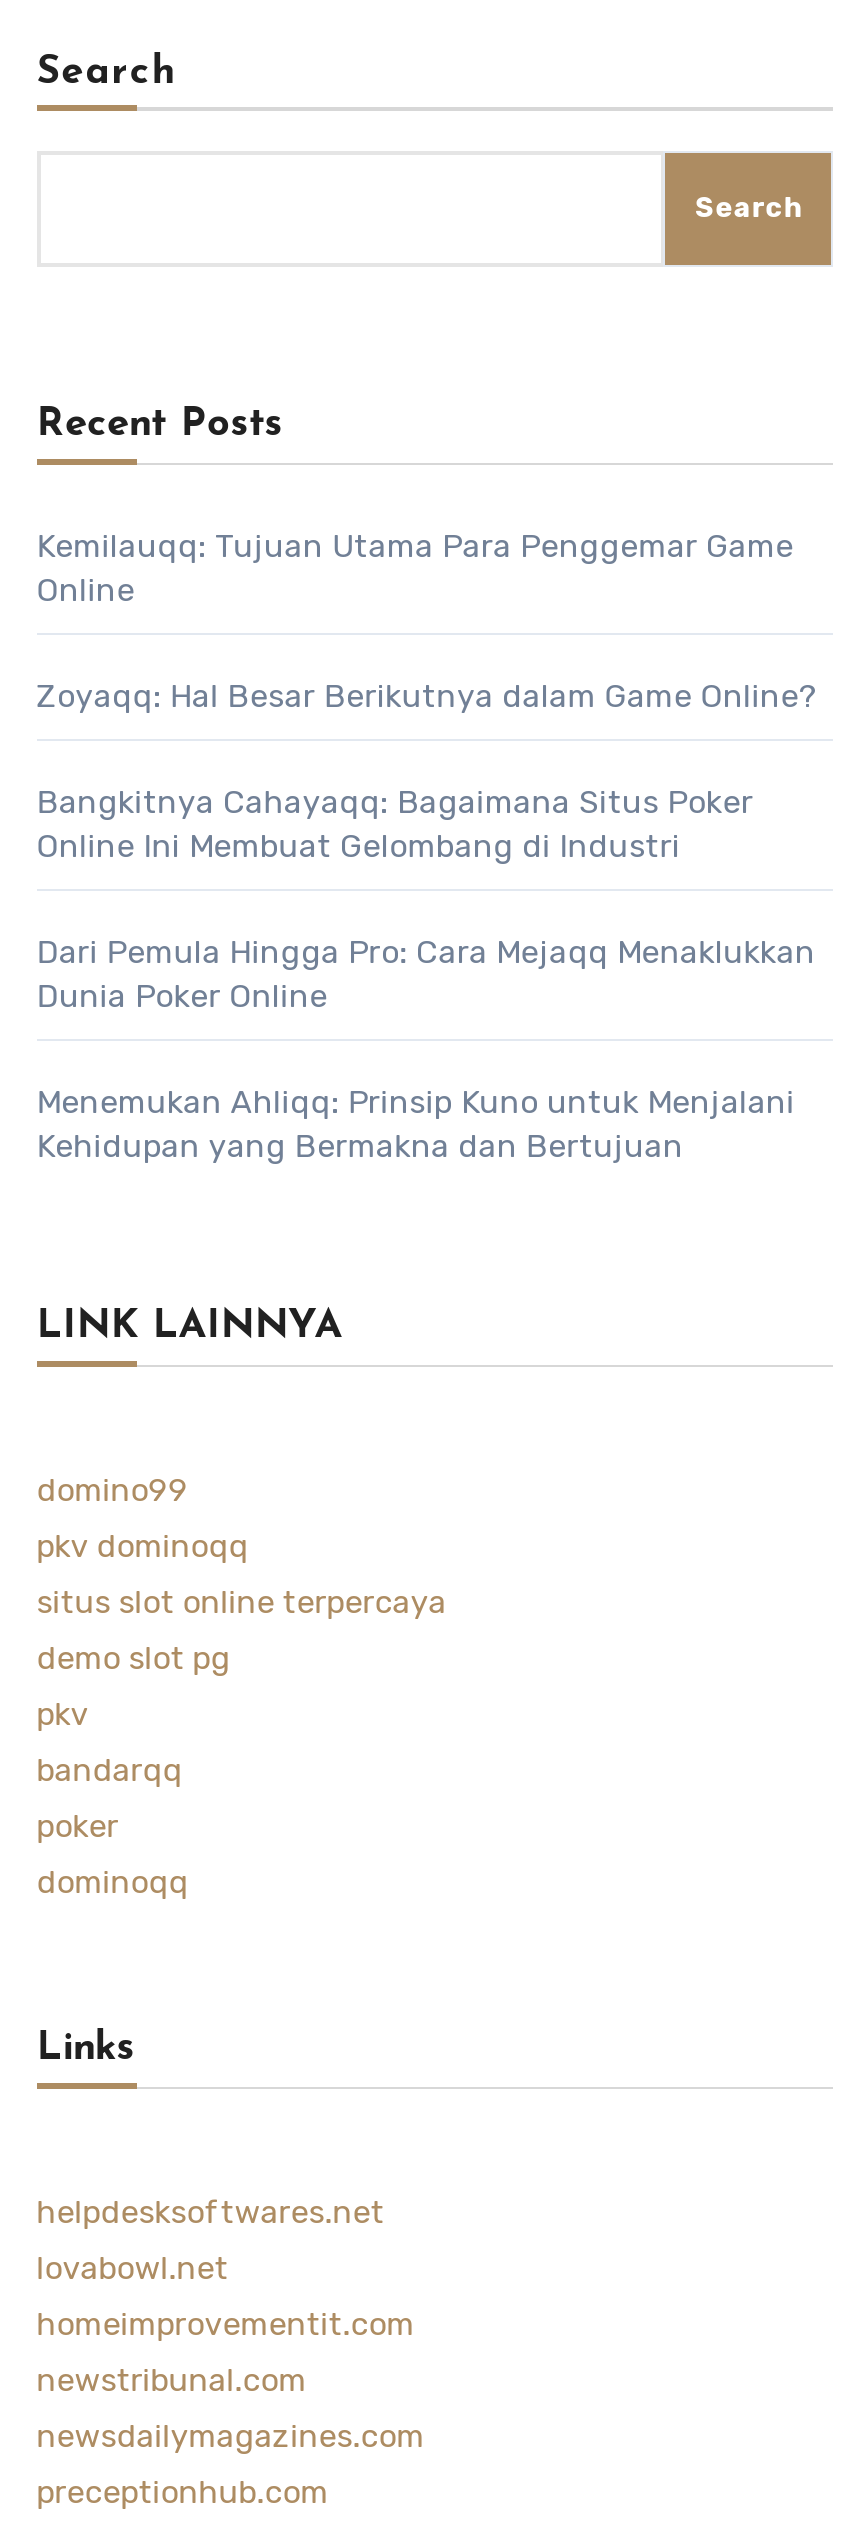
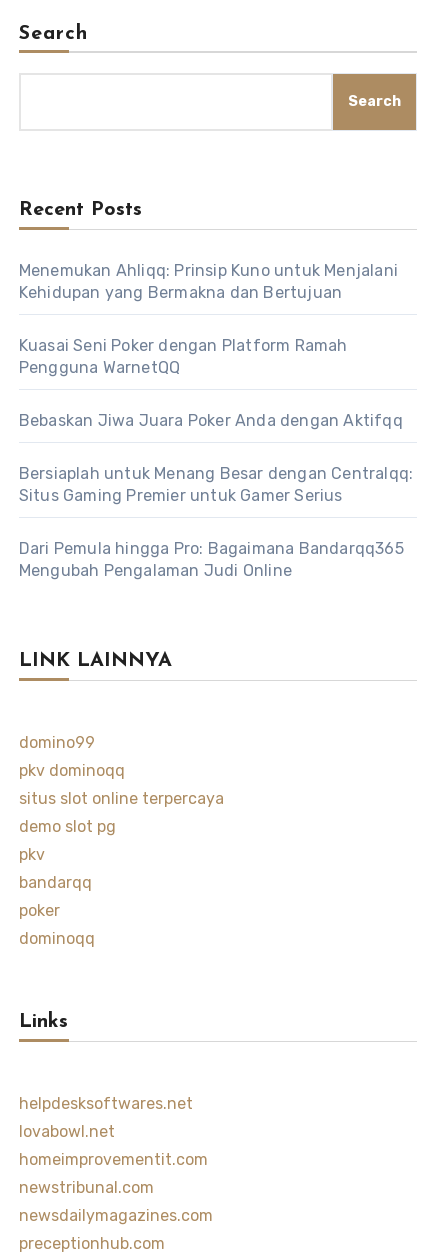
- Kemilauqq: Tujuan Utama Para Penggemar Game
- Online
- Zoyaqq: Hal Besar Berikutnya dalam Game Online?
- Bangkitnya Cahayaqq: Bagaimana Situs Poker
- Online Ini Membuat Gelombang di Industri
- Dari Pemula Hingga Pro: Cara Mejaqq Menaklukkan
- Dunia Poker Online

moved up: Menemukan Ahliqq: Prinsip Kuno untuk Menjalani | Kehidupan yang Bermakna dan Bertujuan

+ Kuasai Seni Poker dengan Platform Ramah
+ Pengguna WarnetQQ
+ Bebaskan Jiwa Juara Poker Anda dengan Aktifqq
+ Bersiaplah untuk Menang Besar dengan Centralqq:
+ Situs Gaming Premier untuk Gamer Serius
+ Dari Pemula hingga Pro: Bagaimana Bandarqq365
+ Mengubah Pengalaman Judi Online
